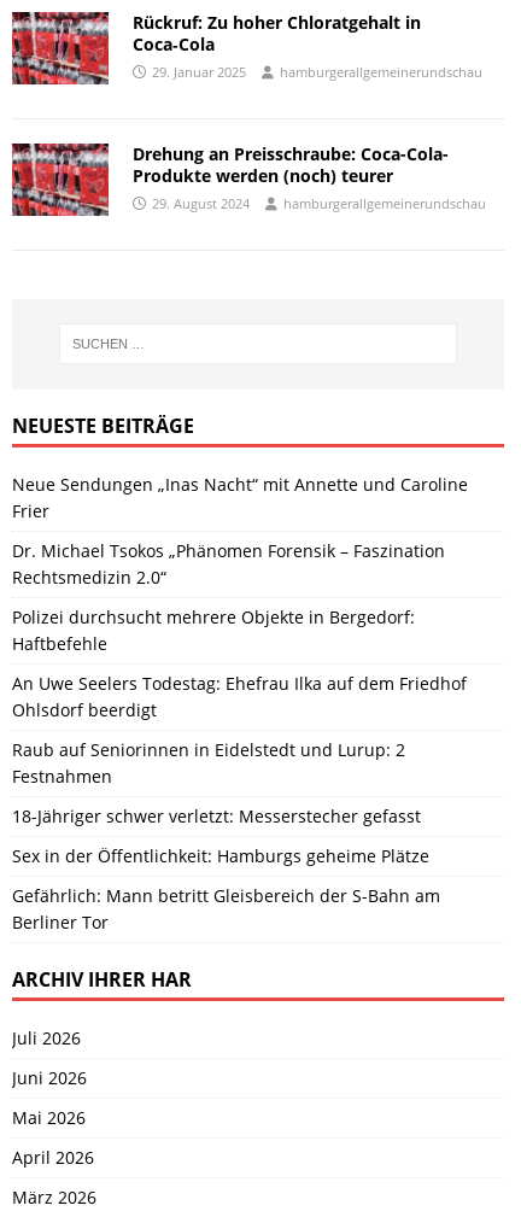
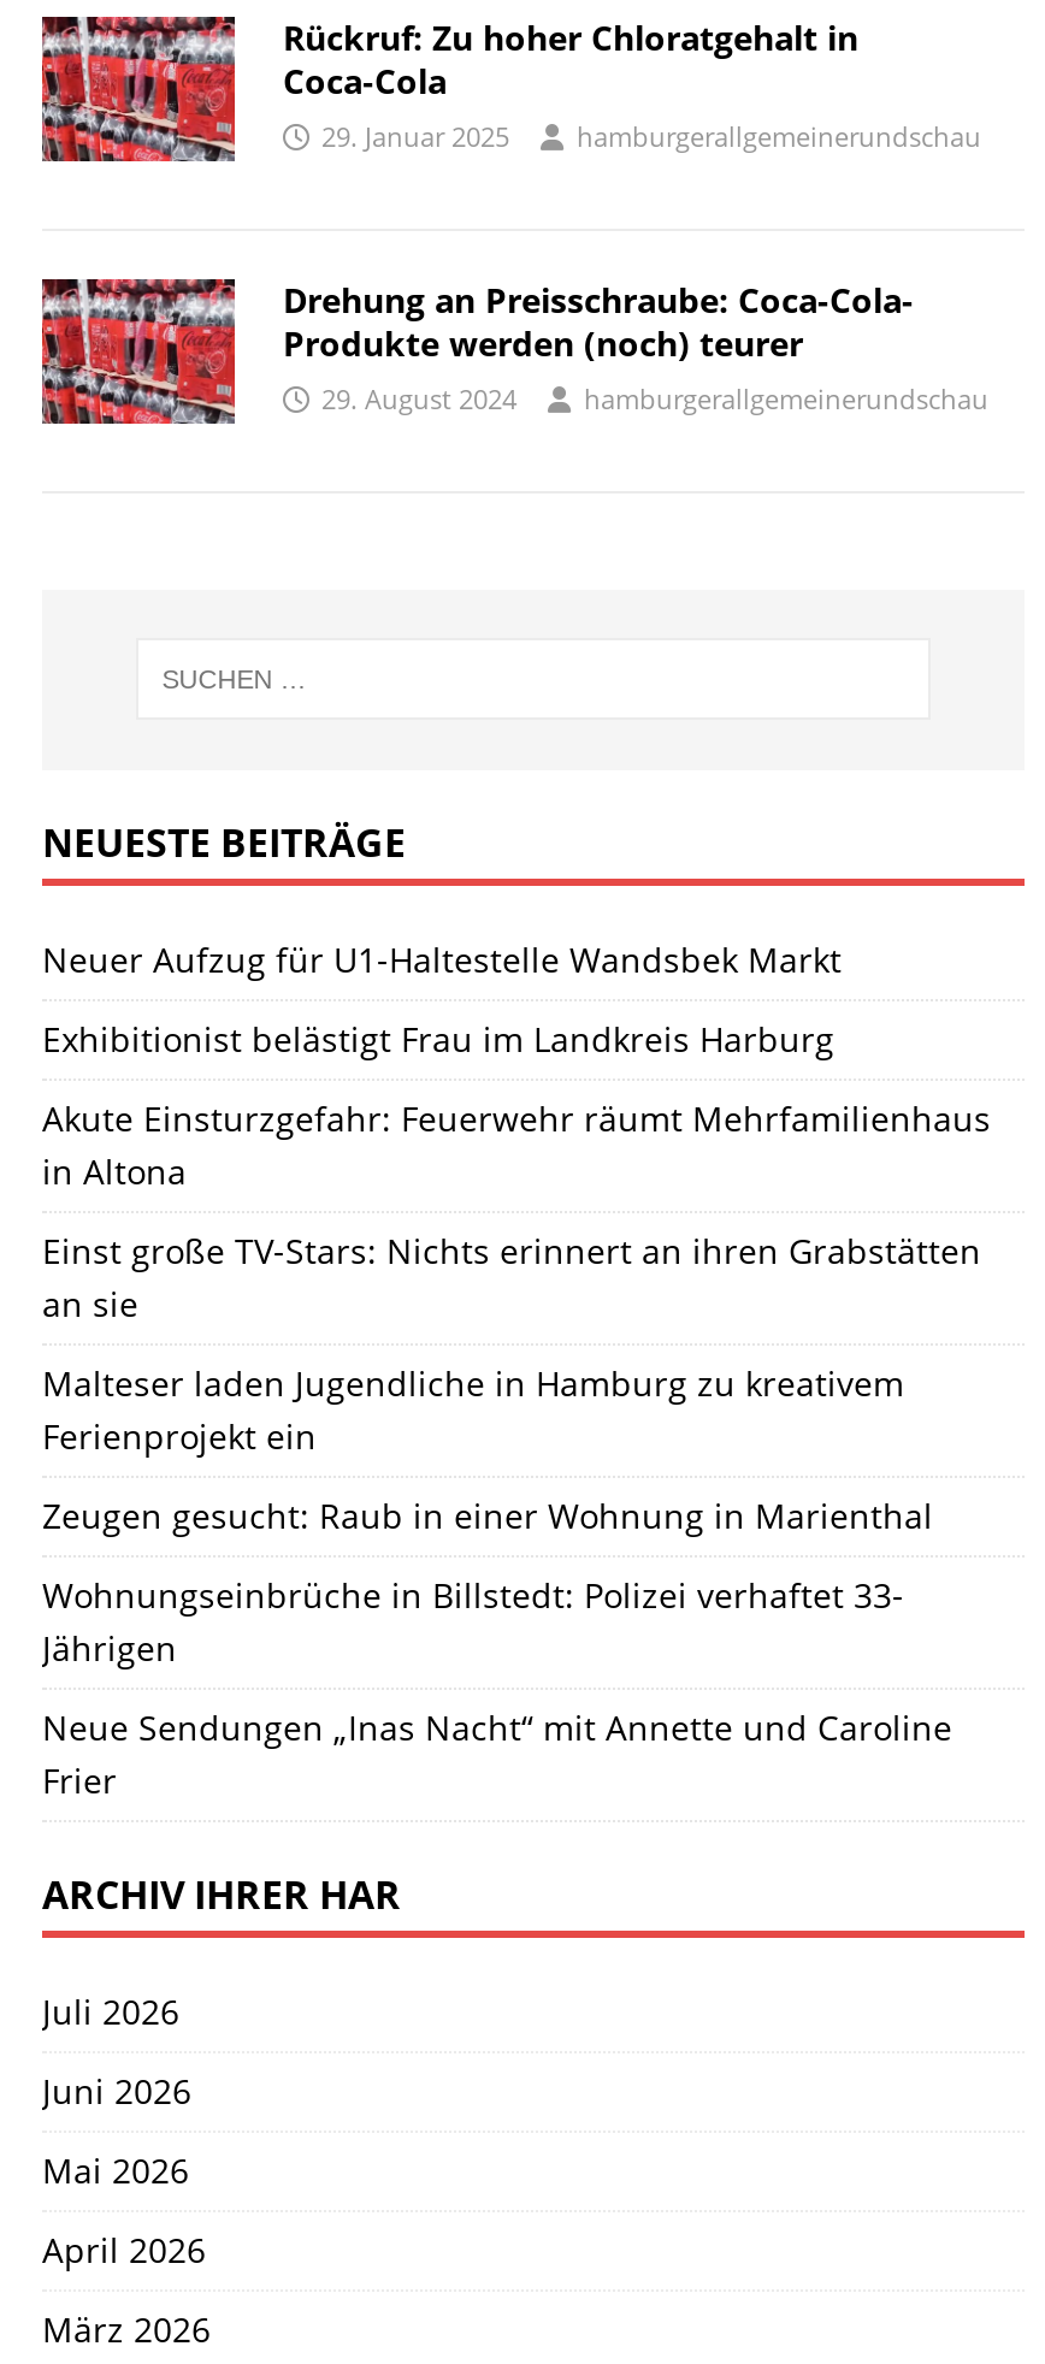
+ Neuer Aufzug für U1-Haltestelle Wandsbek Markt
+ Exhibitionist belästigt Frau im Landkreis Harburg
+ Akute Einsturzgefahr: Feuerwehr räumt Mehrfamilienhaus
+ in Altona
+ Einst große TV-Stars: Nichts erinnert an ihren Grabstätten
+ an sie
+ Malteser laden Jugendliche in Hamburg zu kreativem
+ Ferienprojekt ein
+ Zeugen gesucht: Raub in einer Wohnung in Marienthal
+ Wohnungseinbrüche in Billstedt: Polizei verhaftet 33-
+ Jährigen

moved down: Neue Sendungen „Inas Nacht“ mit Annette und Caroline | Frier

- Dr. Michael Tsokos „Phänomen Forensik – Faszination
- Rechtsmedizin 2.0“
- Polizei durchsucht mehrere Objekte in Bergedorf:
- Haftbefehle
- An Uwe Seelers Todestag: Ehefrau Ilka auf dem Friedhof
- Ohlsdorf beerdigt
- Raub auf Seniorinnen in Eidelstedt und Lurup: 2
- Festnahmen
- 18-Jähriger schwer verletzt: Messerstecher gefasst
- Sex in der Öffentlichkeit: Hamburgs geheime Plätze
- Gefährlich: Mann betritt Gleisbereich der S-Bahn am
- Berliner Tor
